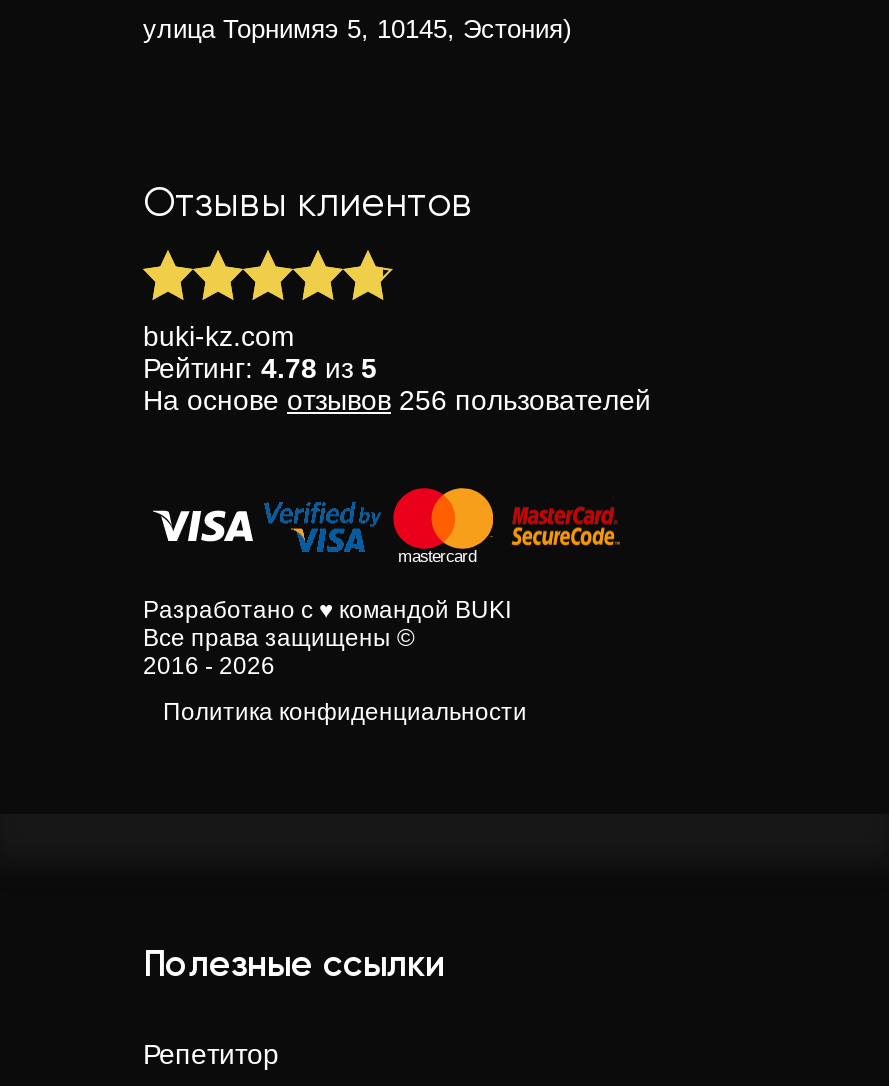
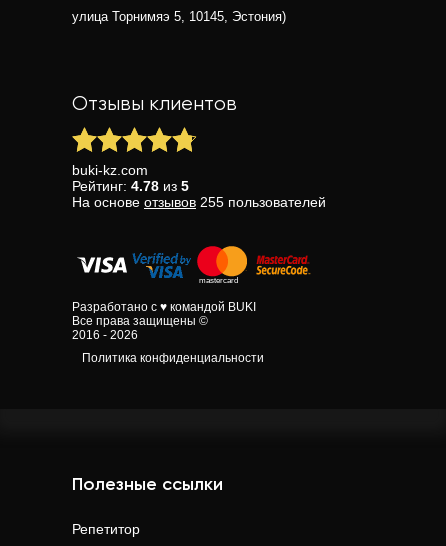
- На основе отзывов 256 пользователей
+ На основе отзывов 255 пользователей
